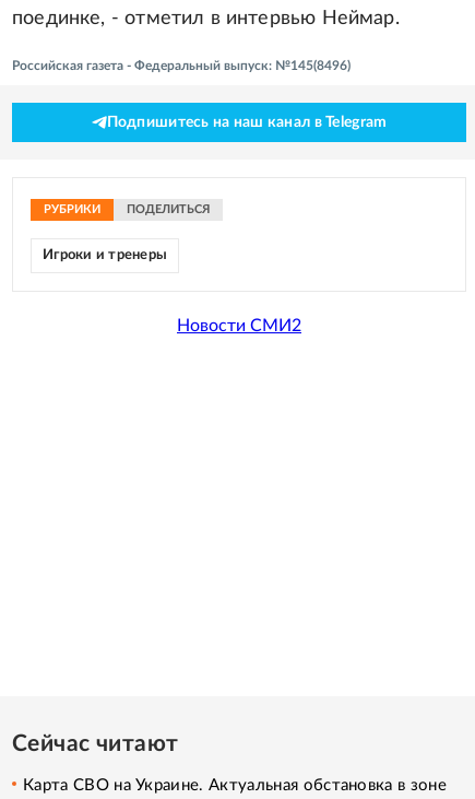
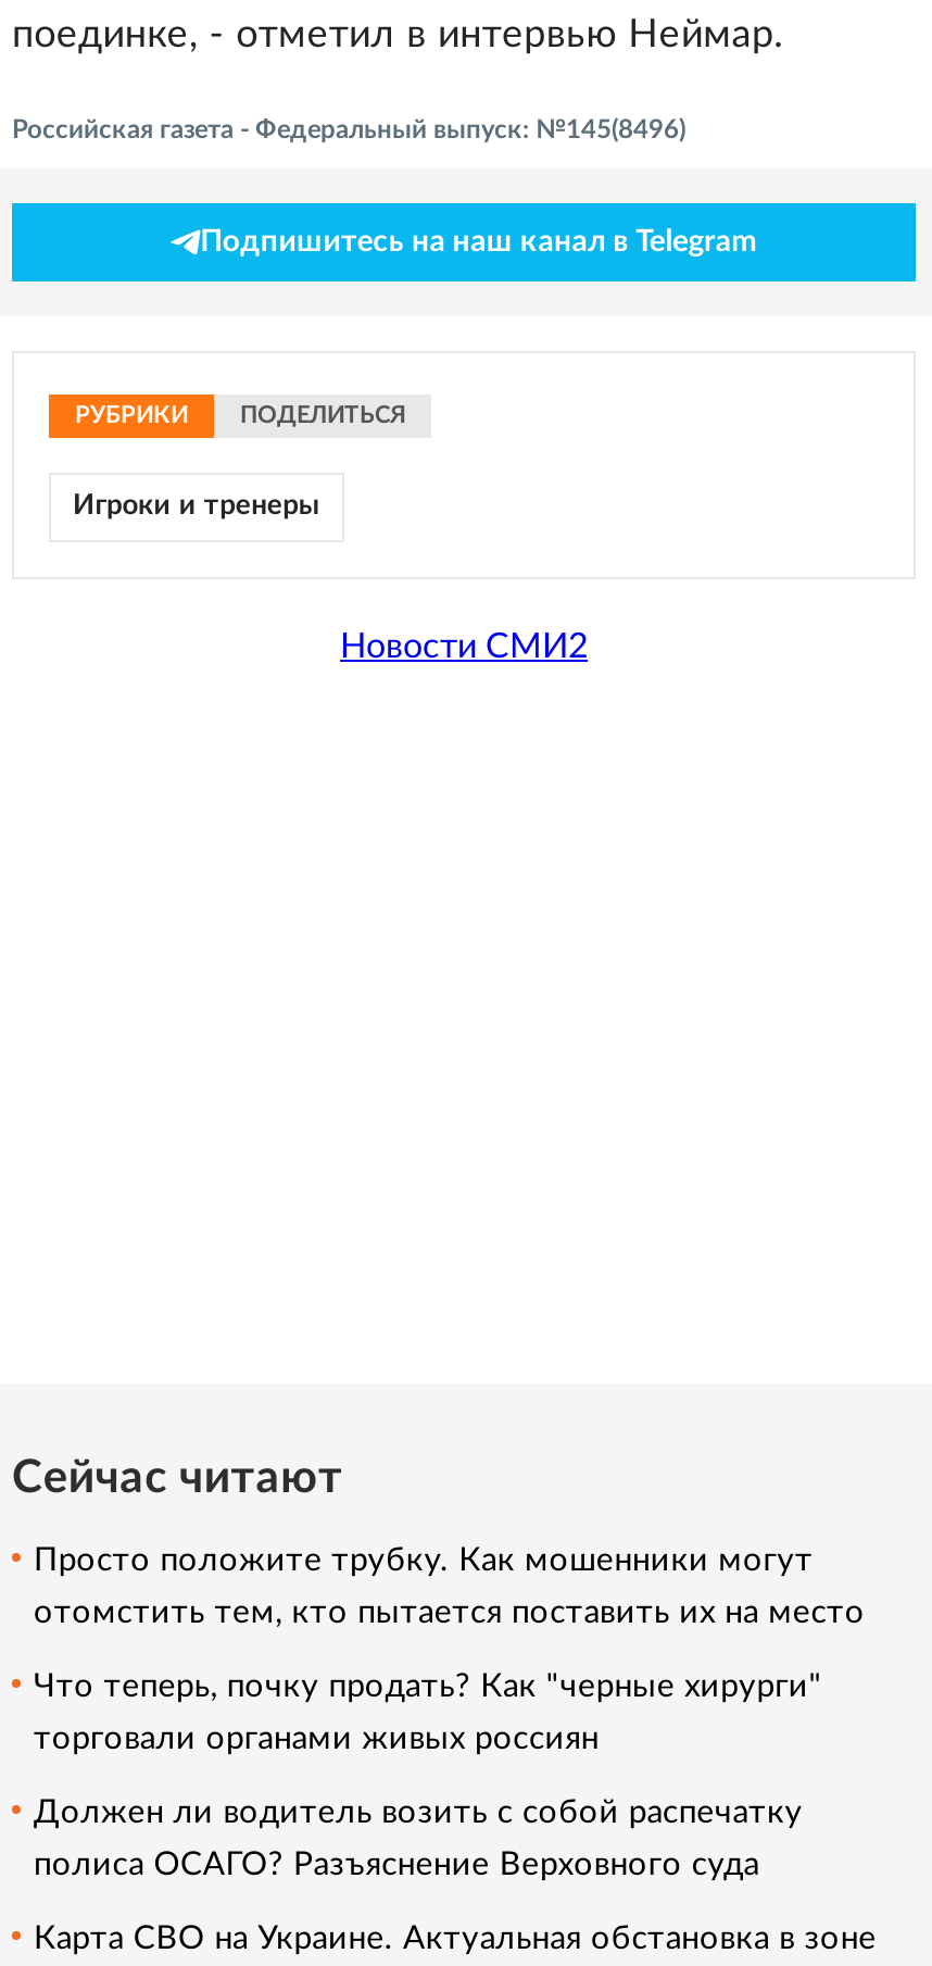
+ Просто положите трубку. Как мошенники могут
+ отомстить тем, кто пытается поставить их на место
+ Что теперь, почку продать? Как "черные хирурги"
+ торговали органами живых россиян
+ Должен ли водитель возить с собой распечатку
+ полиса ОСАГО? Разъяснение Верховного суда
